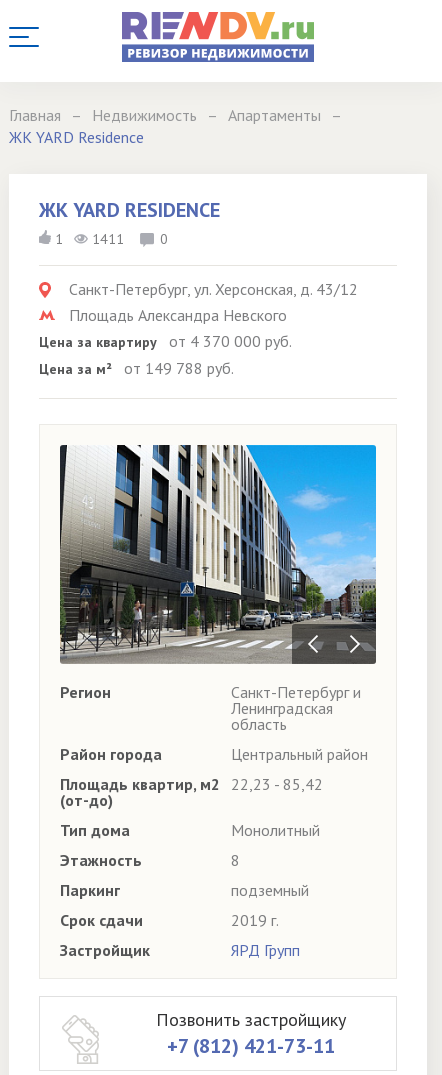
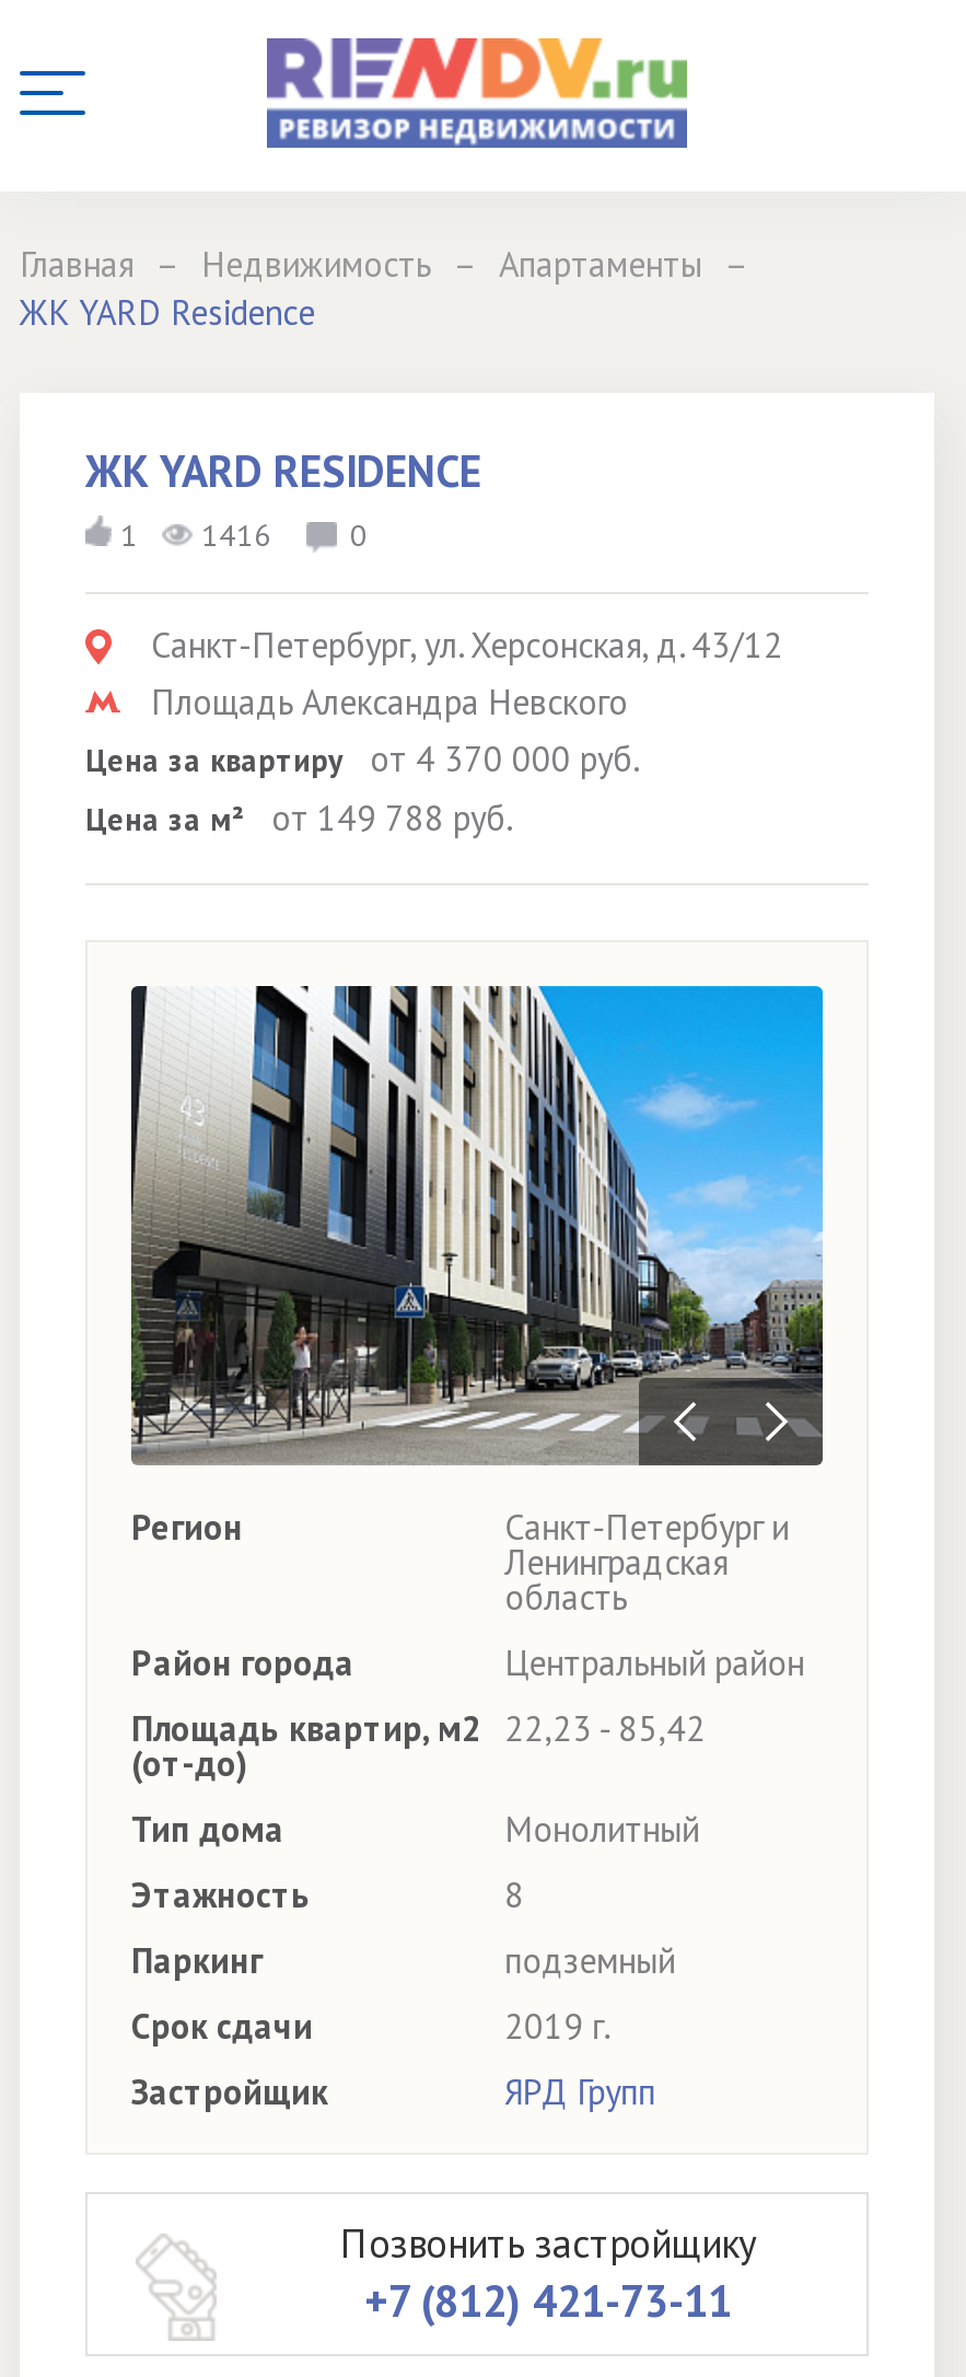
- 1 1411 0
+ 1 1416 0
